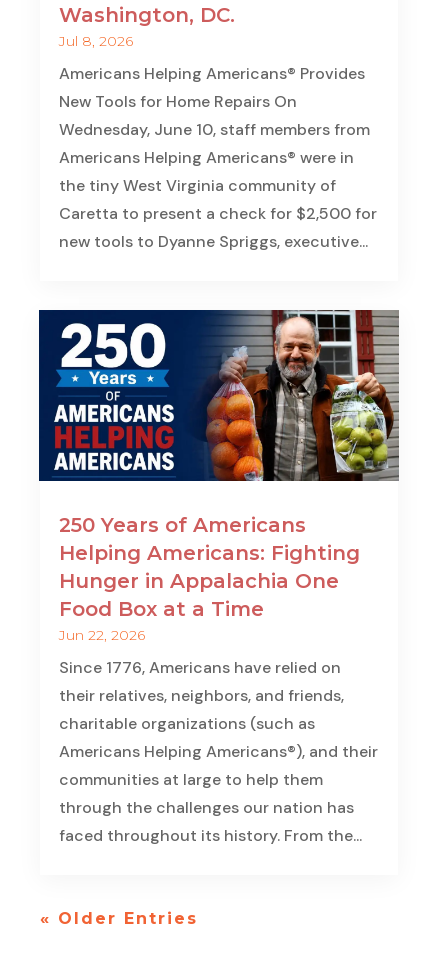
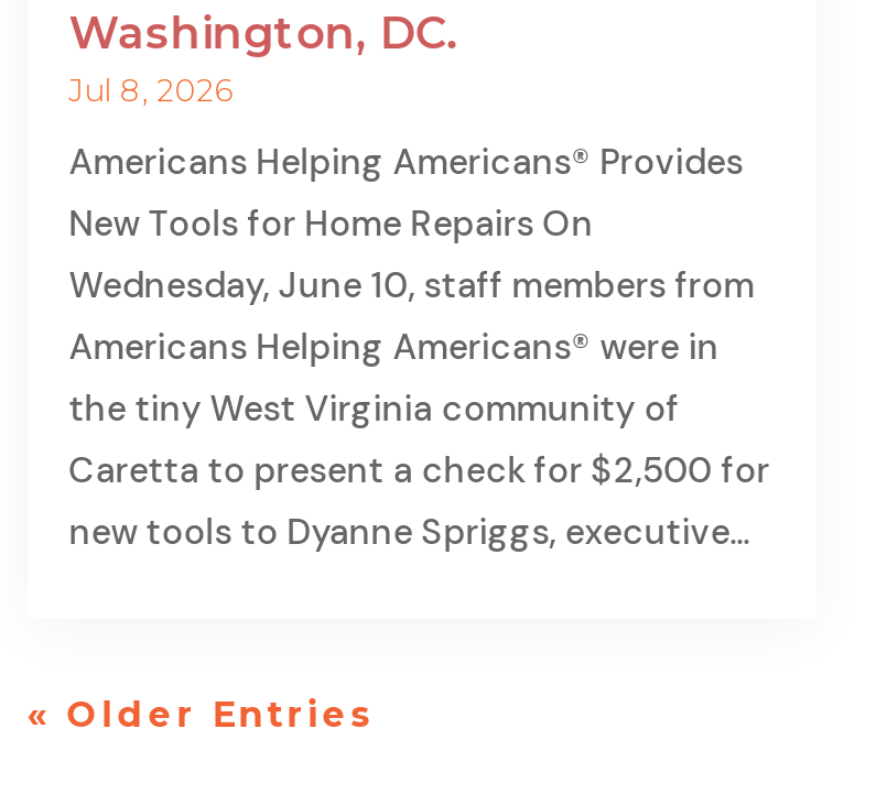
- [image]
- 250 Years of Americans
- Helping Americans: Fighting
- Hunger in Appalachia One
- Food Box at a Time
- Jun 22, 2026
- Since 1776, Americans have relied on
- their relatives, neighbors, and friends,
- charitable organizations (such as
- Americans Helping Americans®), and their
- communities at large to help them
- through the challenges our nation has
- faced throughout its history. From the...
